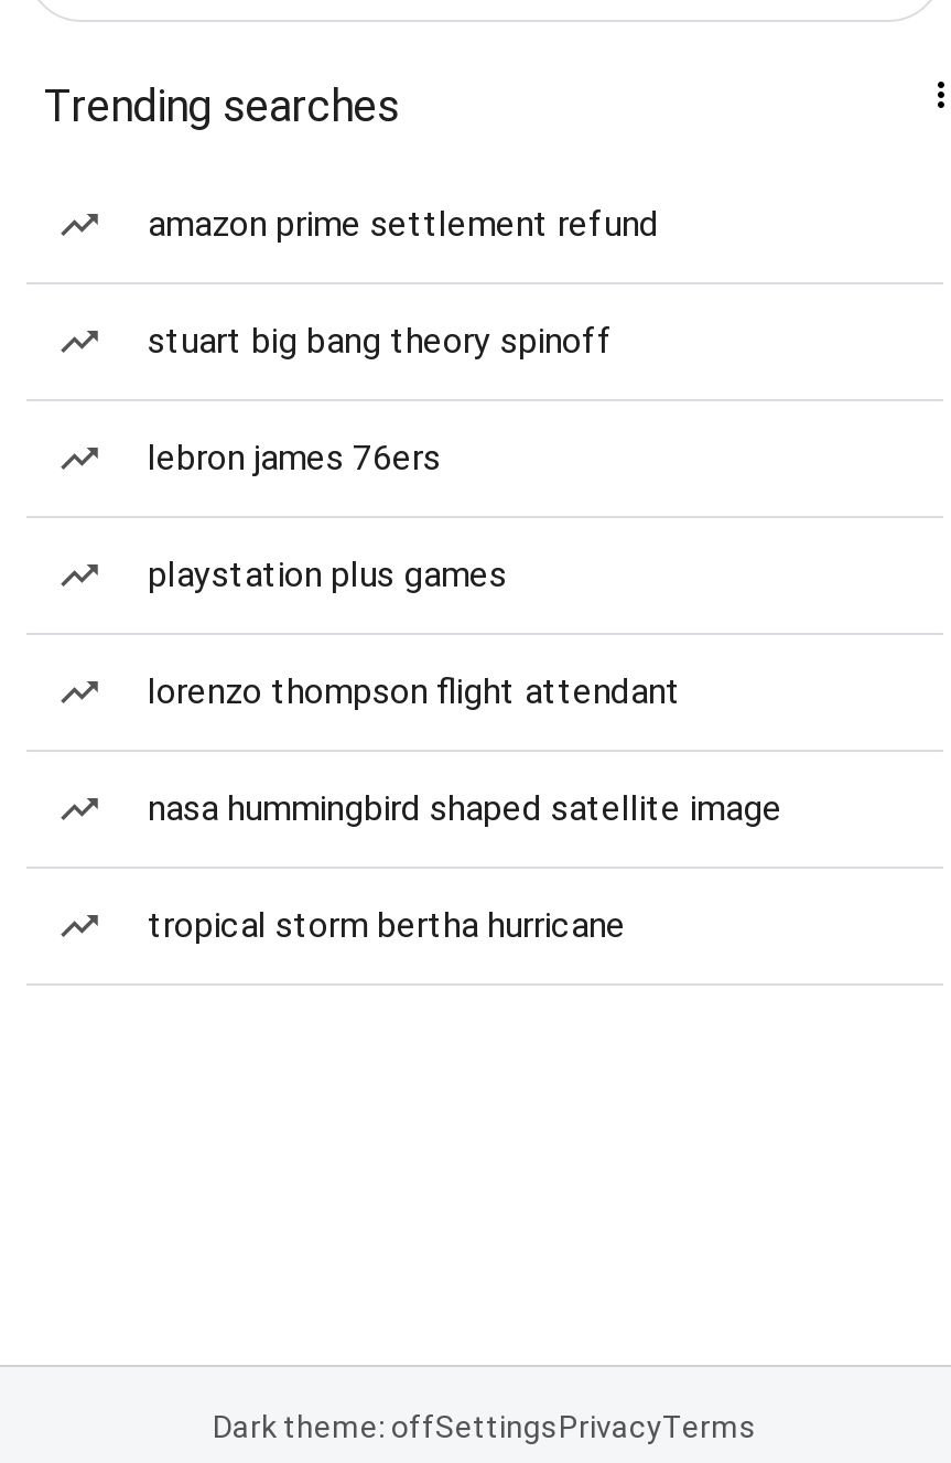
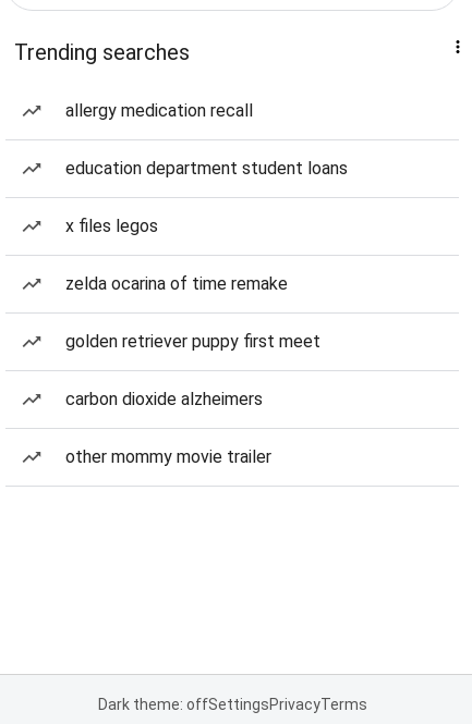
- amazon prime settlement refund
+ allergy medication recall

- stuart big bang theory spinoff
+ education department student loans

- lebron james 76ers
+ x files legos

- playstation plus games
+ zelda ocarina of time remake

- lorenzo thompson flight attendant
+ golden retriever puppy first meet

- nasa hummingbird shaped satellite image
+ carbon dioxide alzheimers

- tropical storm bertha hurricane
+ other mommy movie trailer
